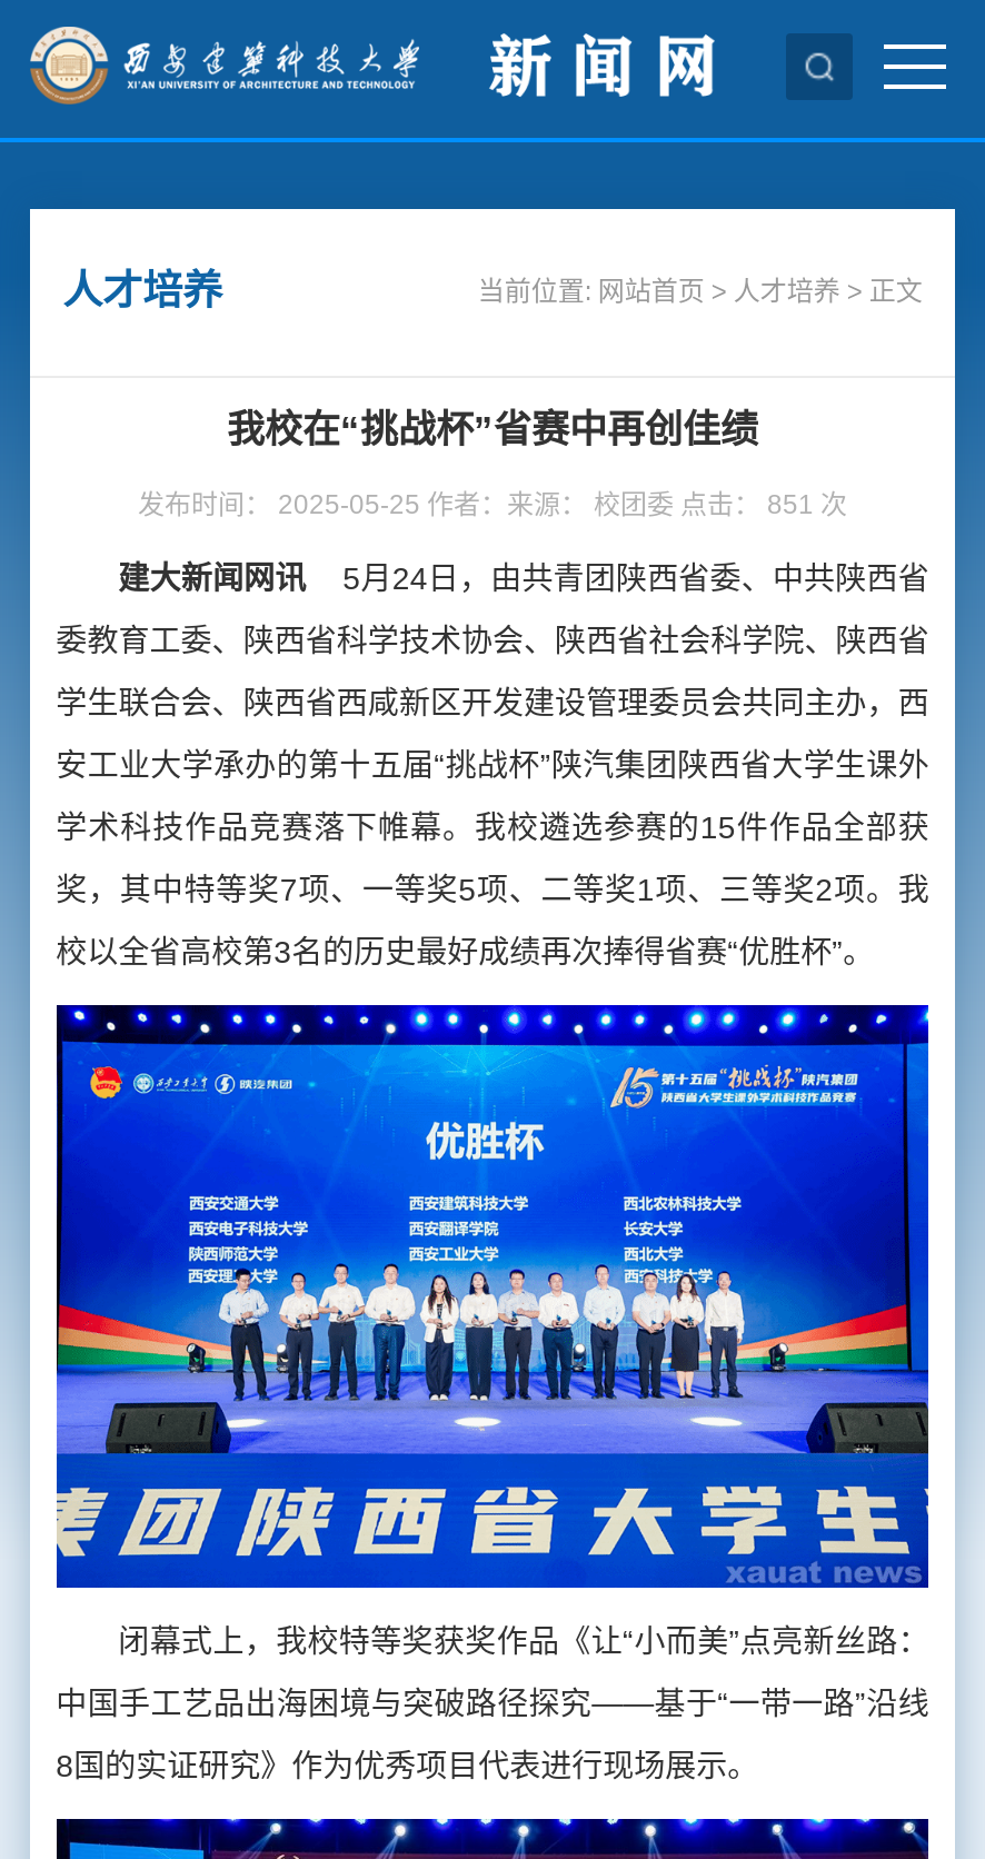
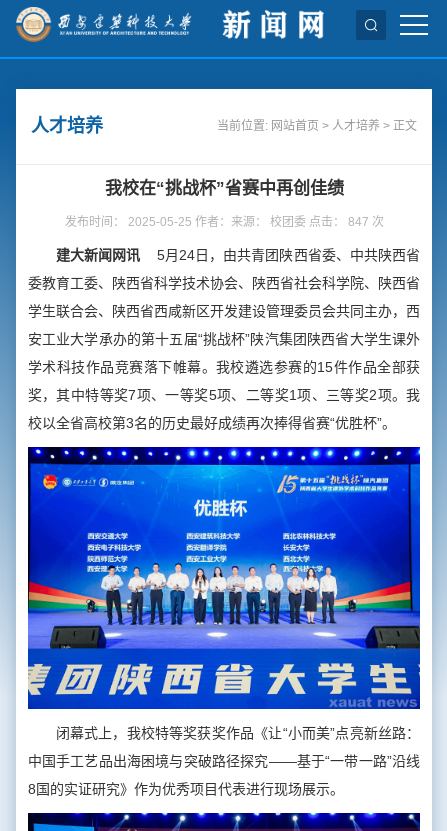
- 发布时间： 2025-05-25 作者：来源： 校团委 点击：851次
+ 发布时间： 2025-05-25 作者：来源： 校团委 点击：847次
